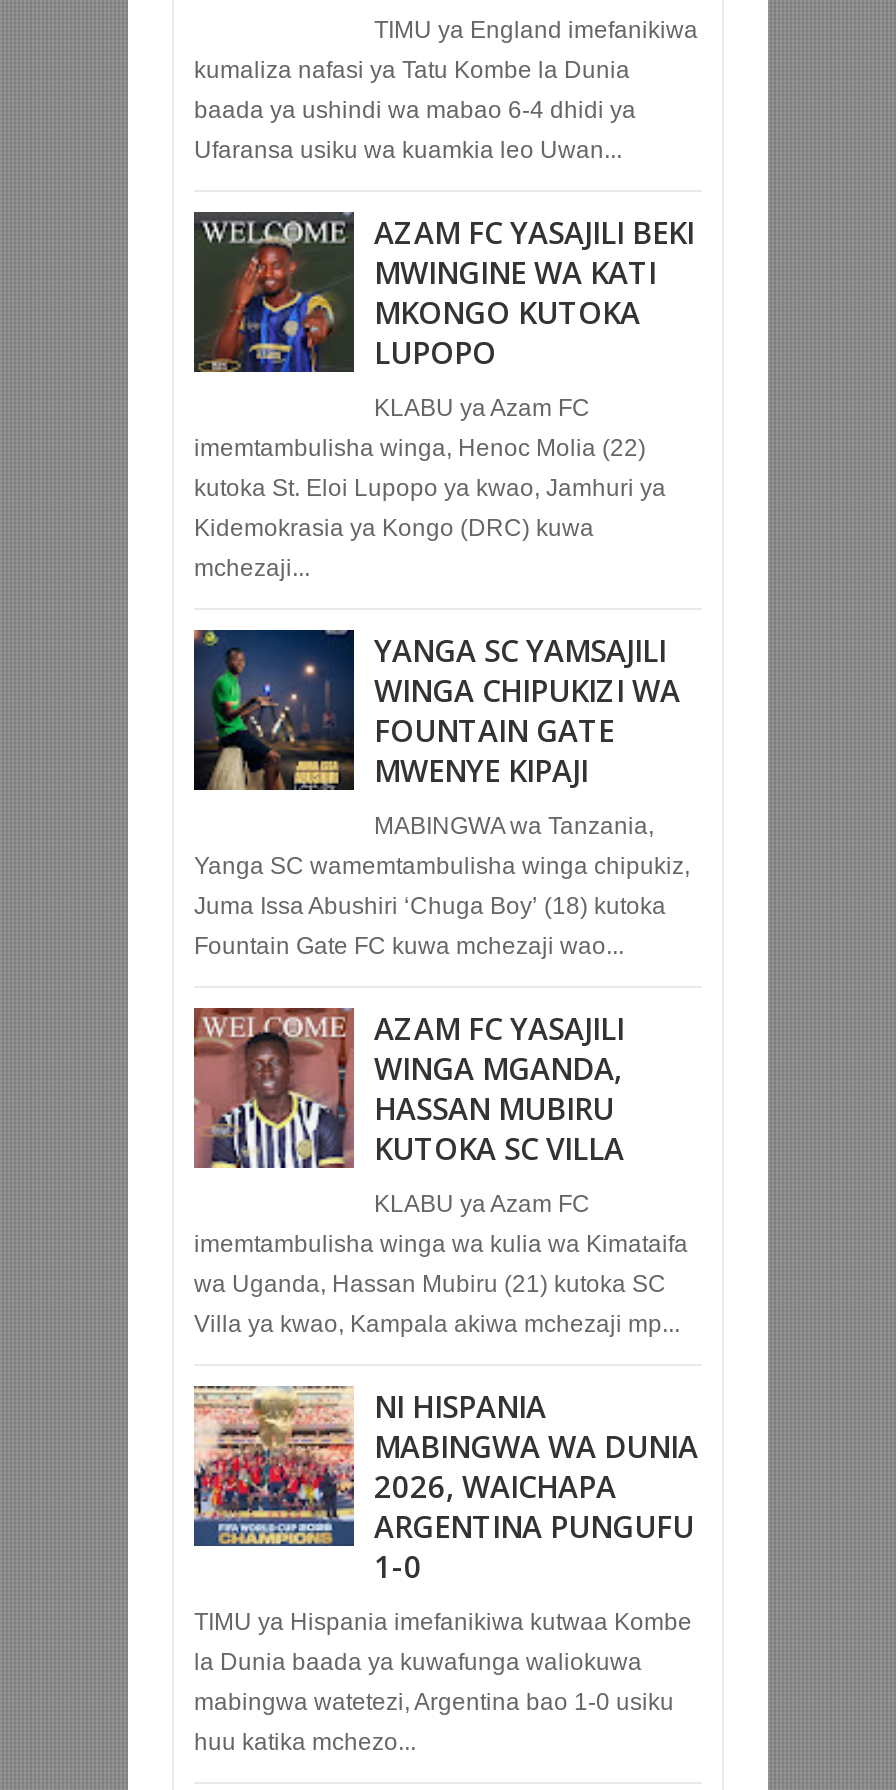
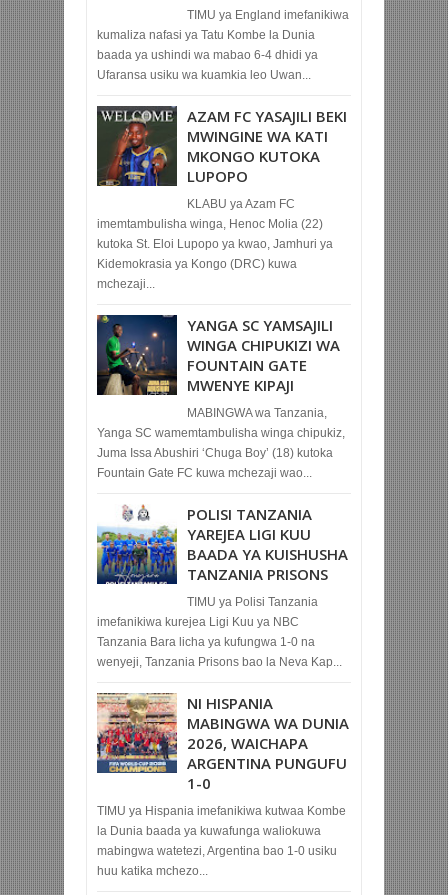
- [image]
- KLABU ya Azam FC
- imemtambulisha winga wa kulia wa Kimataifa
- wa Uganda, Hassan Mubiru (21) kutoka SC
- Villa ya kwao, Kampala akiwa mchezaji mp...
+ [image]
+ TIMU ya Polisi Tanzania
+ imefanikiwa kurejea Ligi Kuu ya NBC
+ Tanzania Bara licha ya kufungwa 1-0 na
+ wenyeji, Tanzania Prisons bao la Neva Kap...

- AZAM FC YASAJILI
- WINGA MGANDA,
- HASSAN MUBIRU
- KUTOKA SC VILLA
+ POLISI TANZANIA
+ YAREJEA LIGI KUU
+ BAADA YA KUISHUSHA
+ TANZANIA PRISONS
